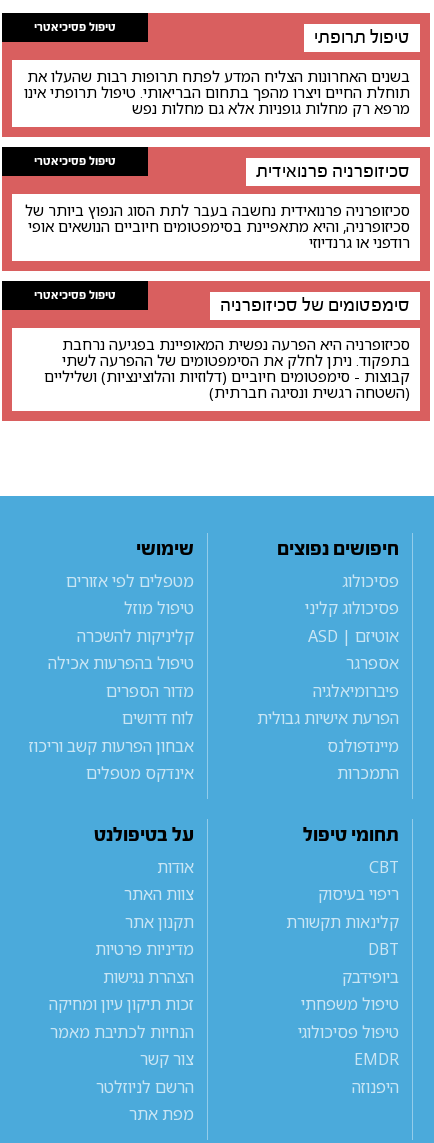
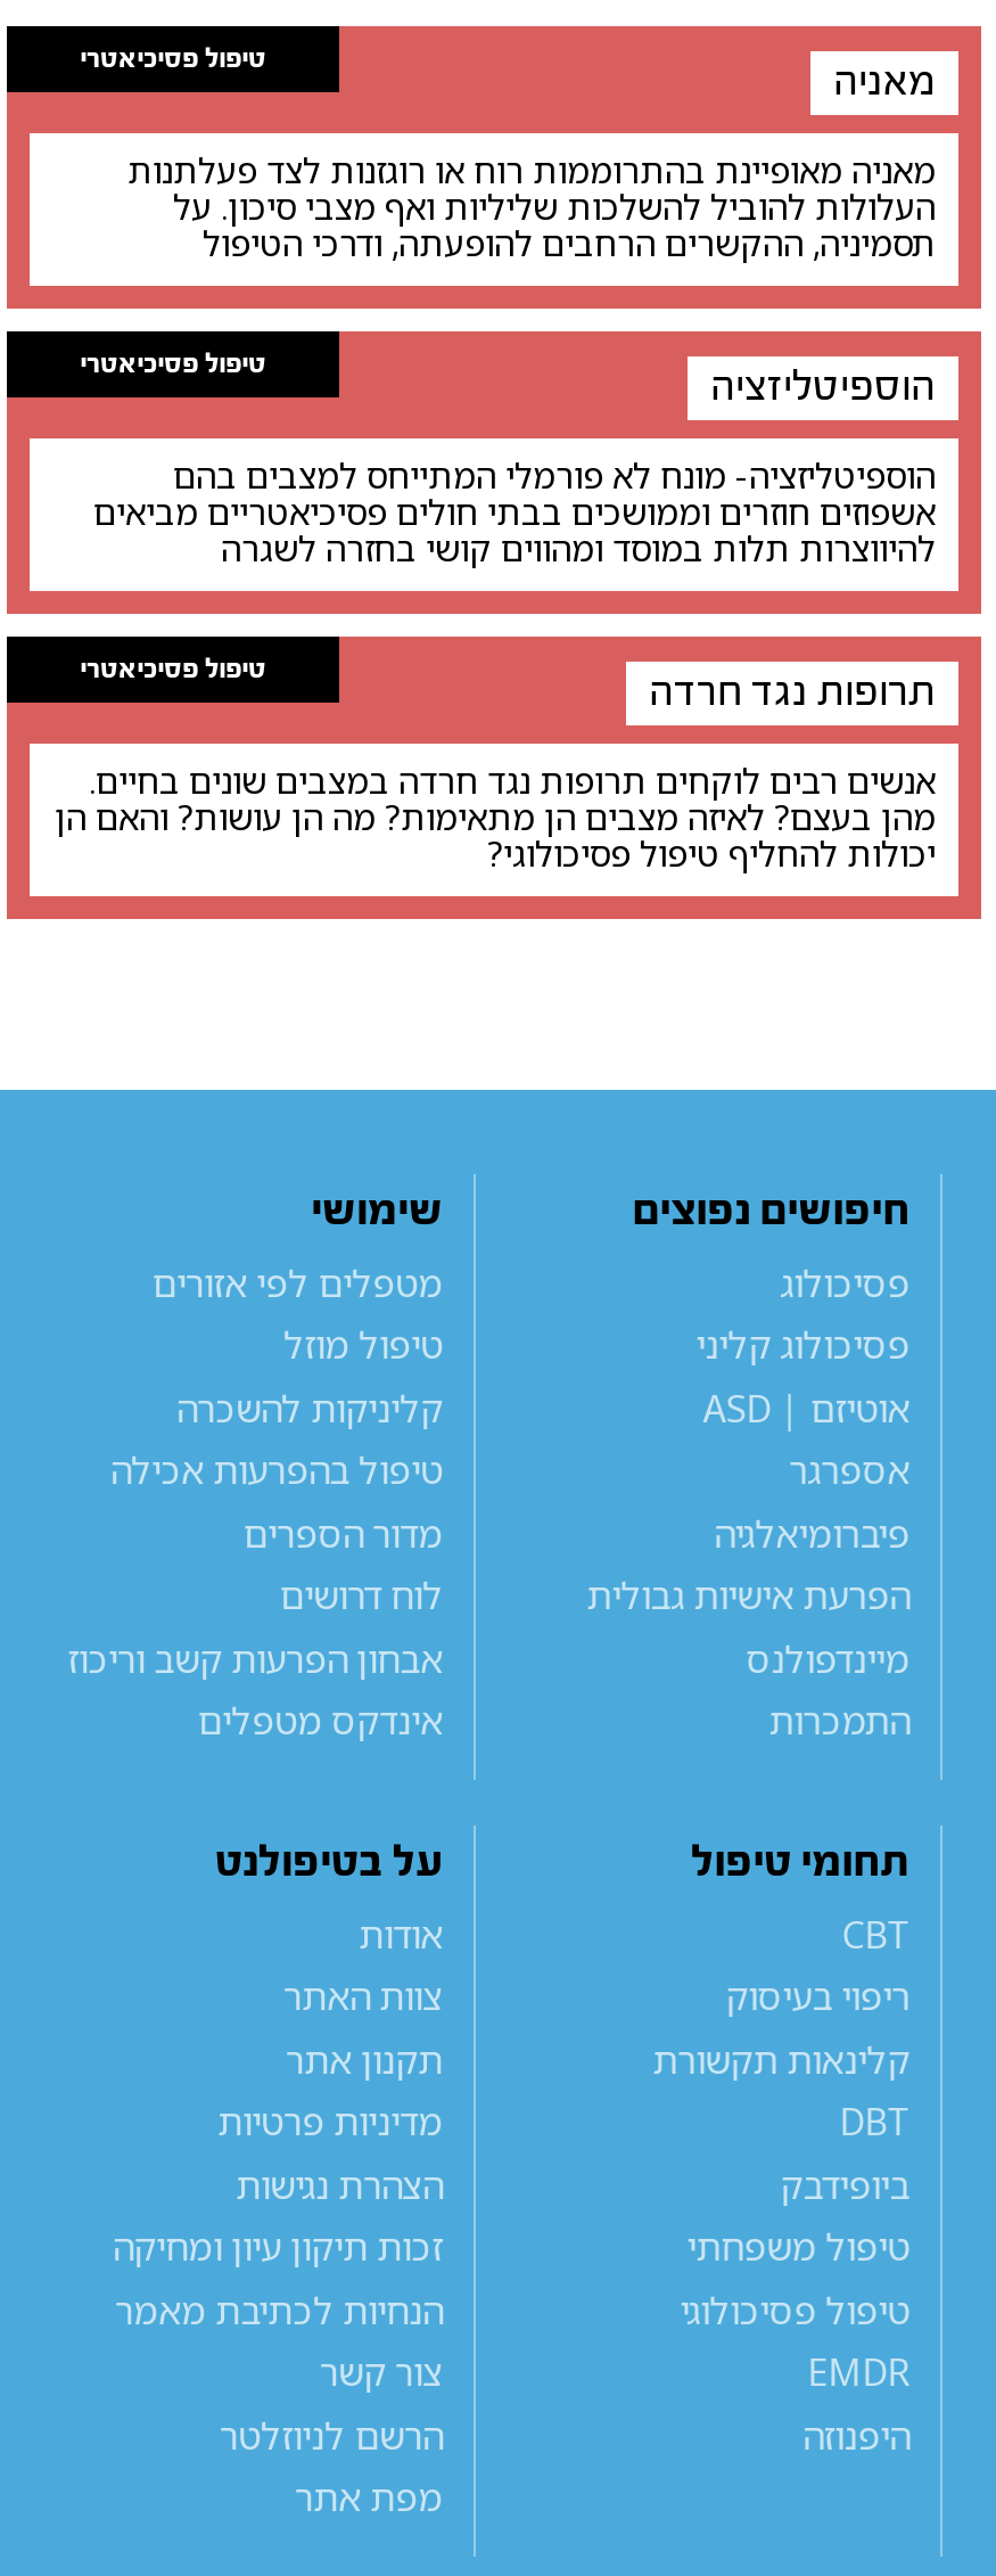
- טיפול תרופתי
+ מאניה

- בשנים האחרונות הצליח המדע לפתח תרופות רבות שהעלו את
- תוחלת החיים ויצרו מהפך בתחום הבריאותי. טיפול תרופתי אינו
- מרפא רק מחלות גופניות אלא גם מחלות נפש
+ מאניה מאופיינת בהתרוממות רוח או רוגזנות לצד פעלתנות
+ העלולות להוביל להשלכות שליליות ואף מצבי סיכון. על
+ תסמיניה, ההקשרים הרחבים להופעתה, ודרכי הטיפול

- סכיזופרניה פרנואידית
+ הוספיטליזציה

- סכיזופרניה פרנואידית נחשבה בעבר לתת הסוג הנפוץ ביותר של
- סכיזופרניה, והיא מתאפיינת בסימפטומים חיוביים הנושאים אופי
- רודפני או גרנדיוזי
+ הוספיטליזציה- מונח לא פורמלי המתייחס למצבים בהם
+ אשפוזים חוזרים וממושכים בבתי חולים פסיכיאטריים מביאים
+ להיווצרות תלות במוסד ומהווים קושי בחזרה לשגרה

- סימפטומים של סכיזופרניה
+ תרופות נגד חרדה

- סכיזופרניה היא הפרעה נפשית המאופיינת בפגיעה נרחבת
- בתפקוד. ניתן לחלק את הסימפטומים של ההפרעה לשתי
- קבוצות - סימפטומים חיוביים (דלוזיות והלוצינציות) ושליליים
- (השטחה רגשית ונסיגה חברתית)
+ אנשים רבים לוקחים תרופות נגד חרדה במצבים שונים בחיים.
+ מהן בעצם? לאיזה מצבים הן מתאימות? מה הן עושות? והאם הן
+ יכולות להחליף טיפול פסיכולוגי?
